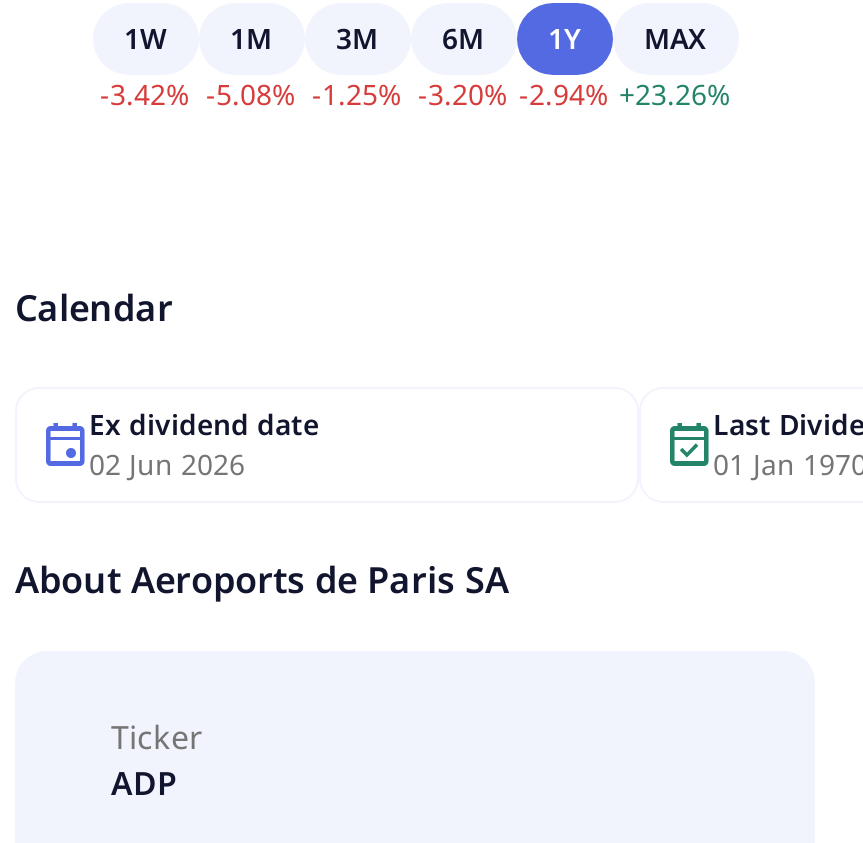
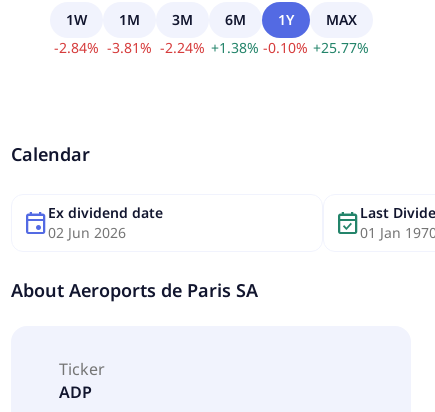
- -3.42%
+ -2.84%

- -5.08%
+ -3.81%

- -1.25%
+ -2.24%

- -3.20%
+ +1.38%

- -2.94%
+ -0.10%

- +23.26%
+ +25.77%
